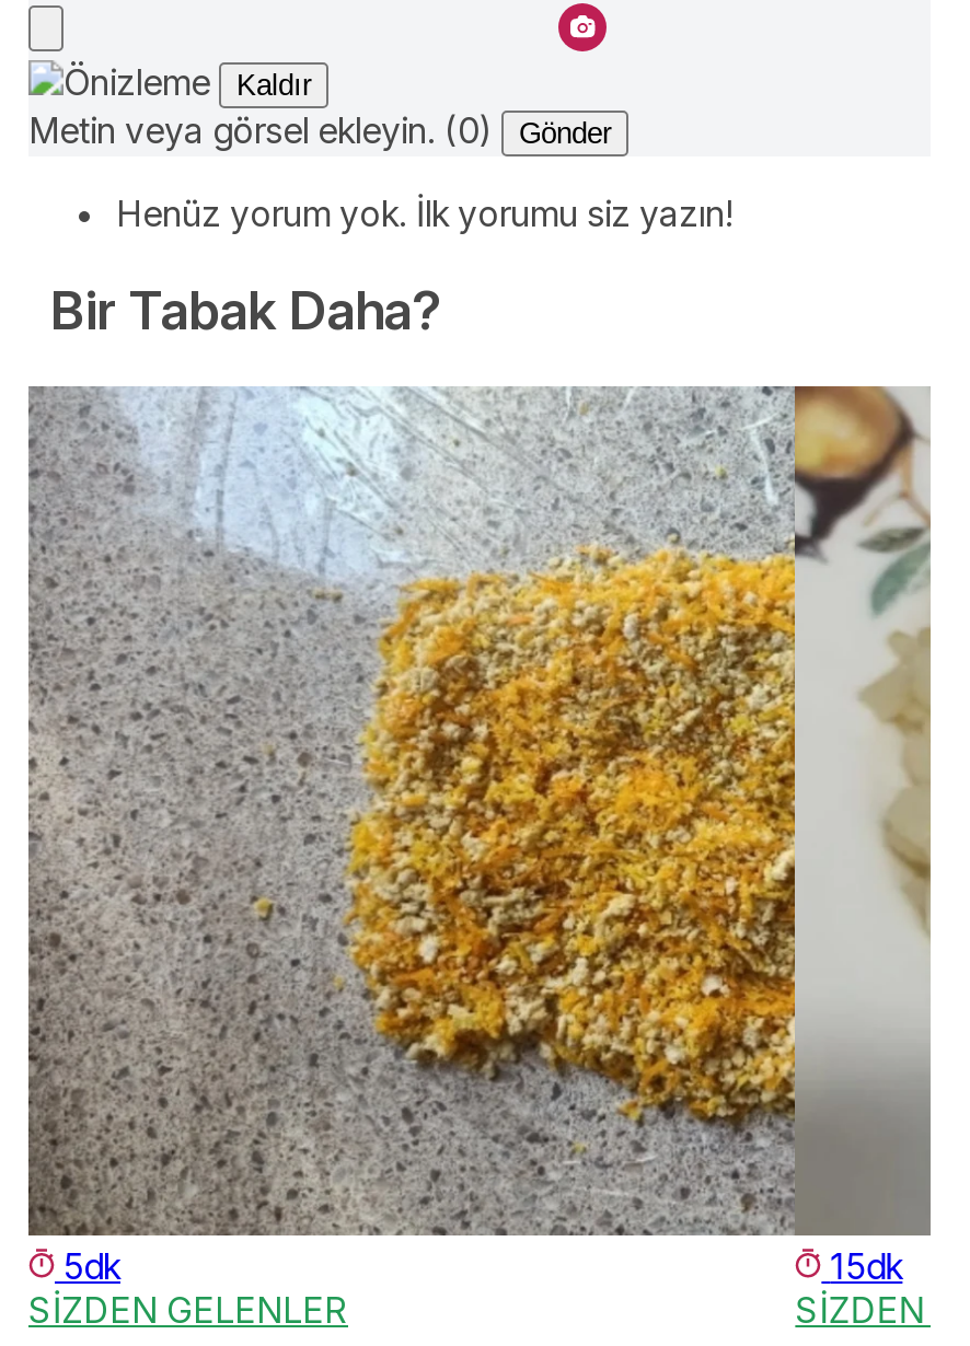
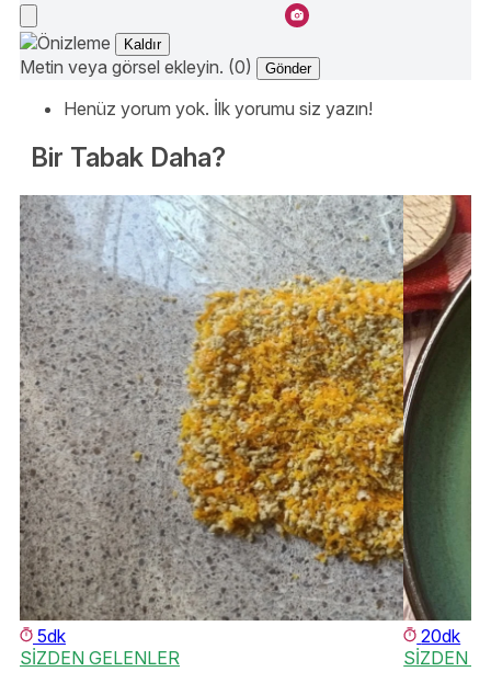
- [image]
- 15dk
+ [image]
+ 20dk
